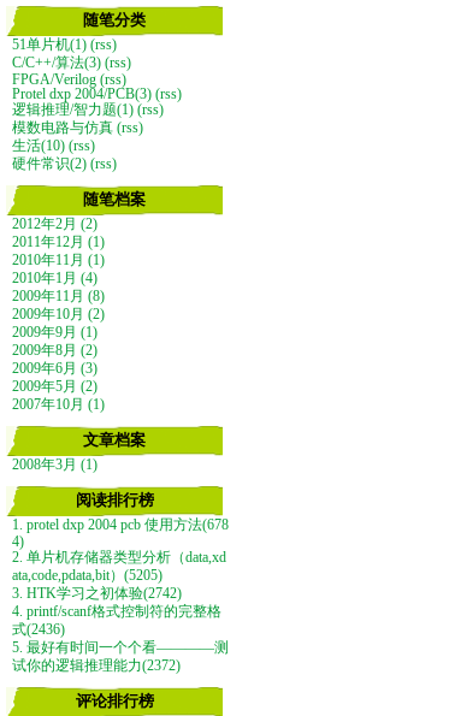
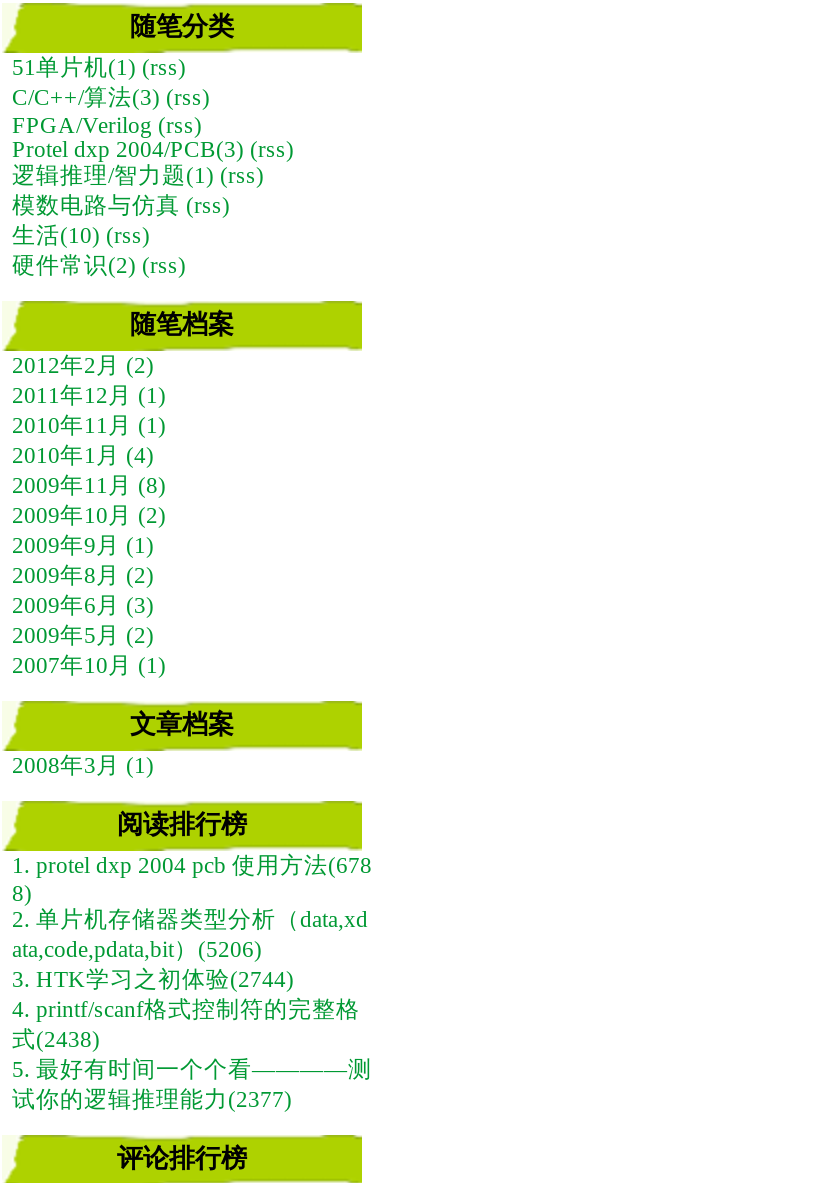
- 4)
+ 8)

- ata,code,pdata,bit）(5205)
+ ata,code,pdata,bit）(5206)

- 3. HTK学习之初体验(2742)
+ 3. HTK学习之初体验(2744)

- 式(2436)
+ 式(2438)

- 试你的逻辑推理能力(2372)
+ 试你的逻辑推理能力(2377)
